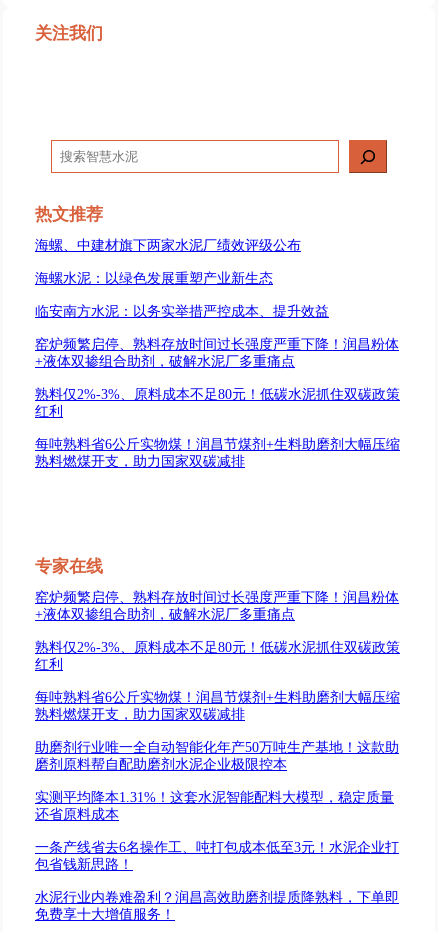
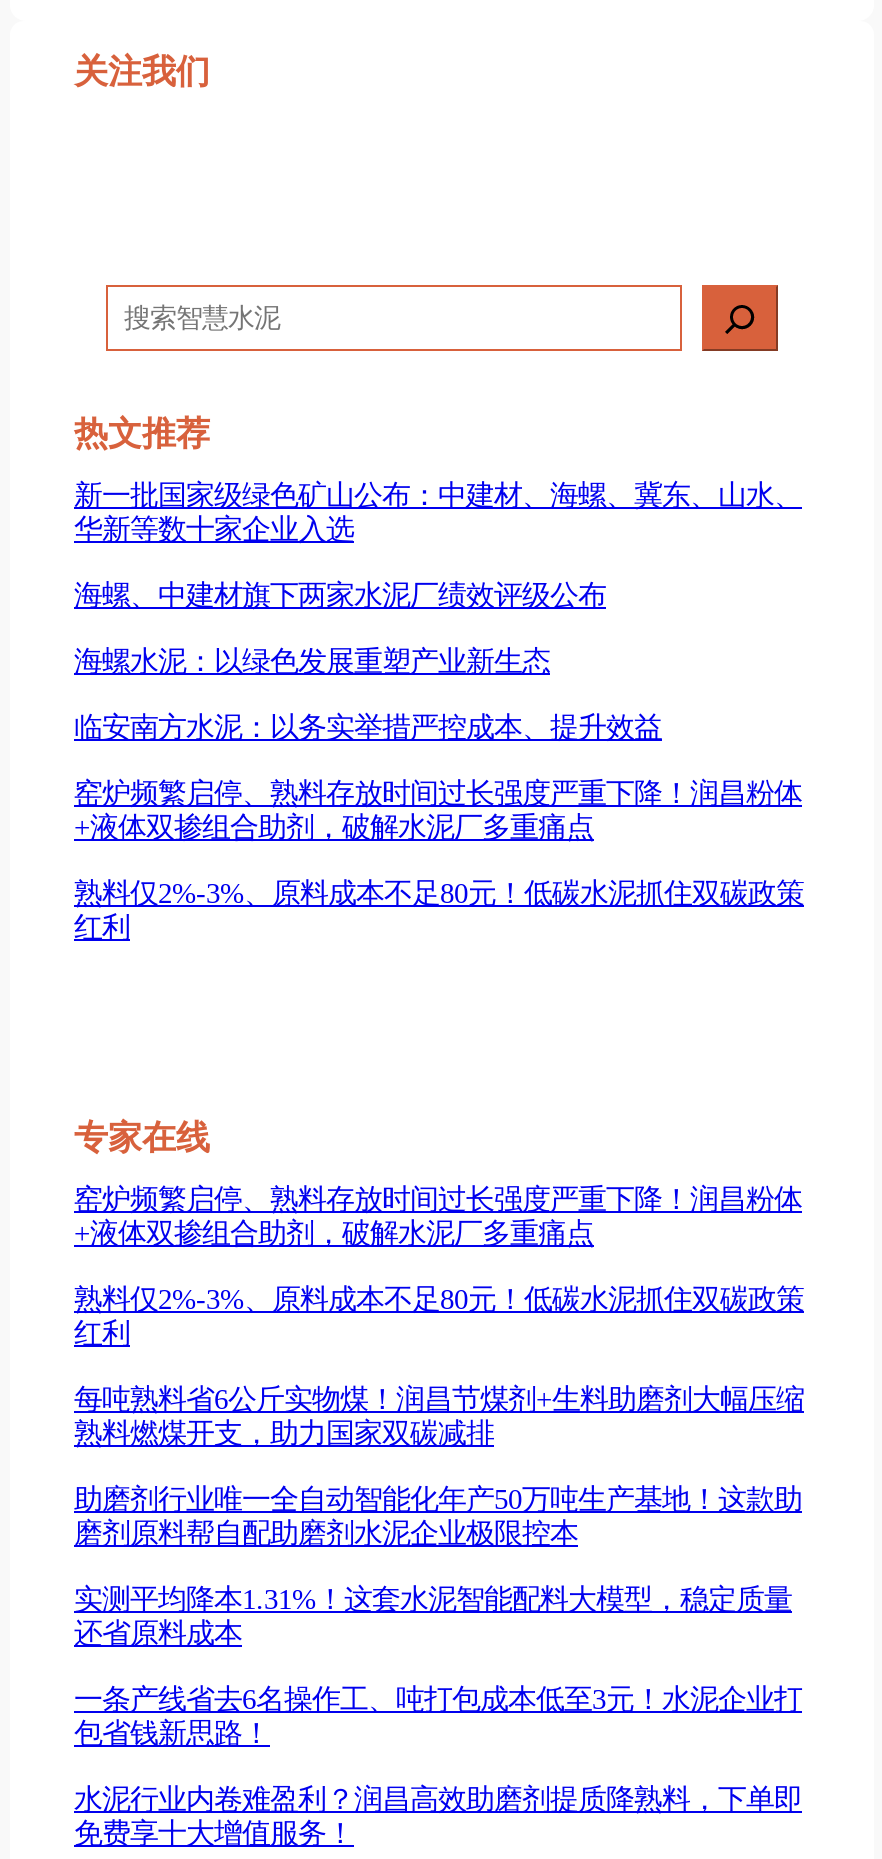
+ 新一批国家级绿色矿山公布：中建材、海螺、冀东、山水、
+ 华新等数十家企业入选

moved down: 海螺、中建材旗下两家水泥厂绩效评级公布 | 海螺水泥：以绿色发展重塑产业新生态 | 临安南方水泥：以务实举措严控成本、提升效益 | 窑炉频繁启停、熟料存放时间过长强度严重下降！润昌粉体 | +液体双掺组合助剂，破解水泥厂多重痛点 | 熟料仅2%-3%、原料成本不足80元！低碳水泥抓住双碳政策 | 红利

- 每吨熟料省6公斤实物煤！润昌节煤剂+生料助磨剂大幅压缩
- 熟料燃煤开支，助力国家双碳减排
